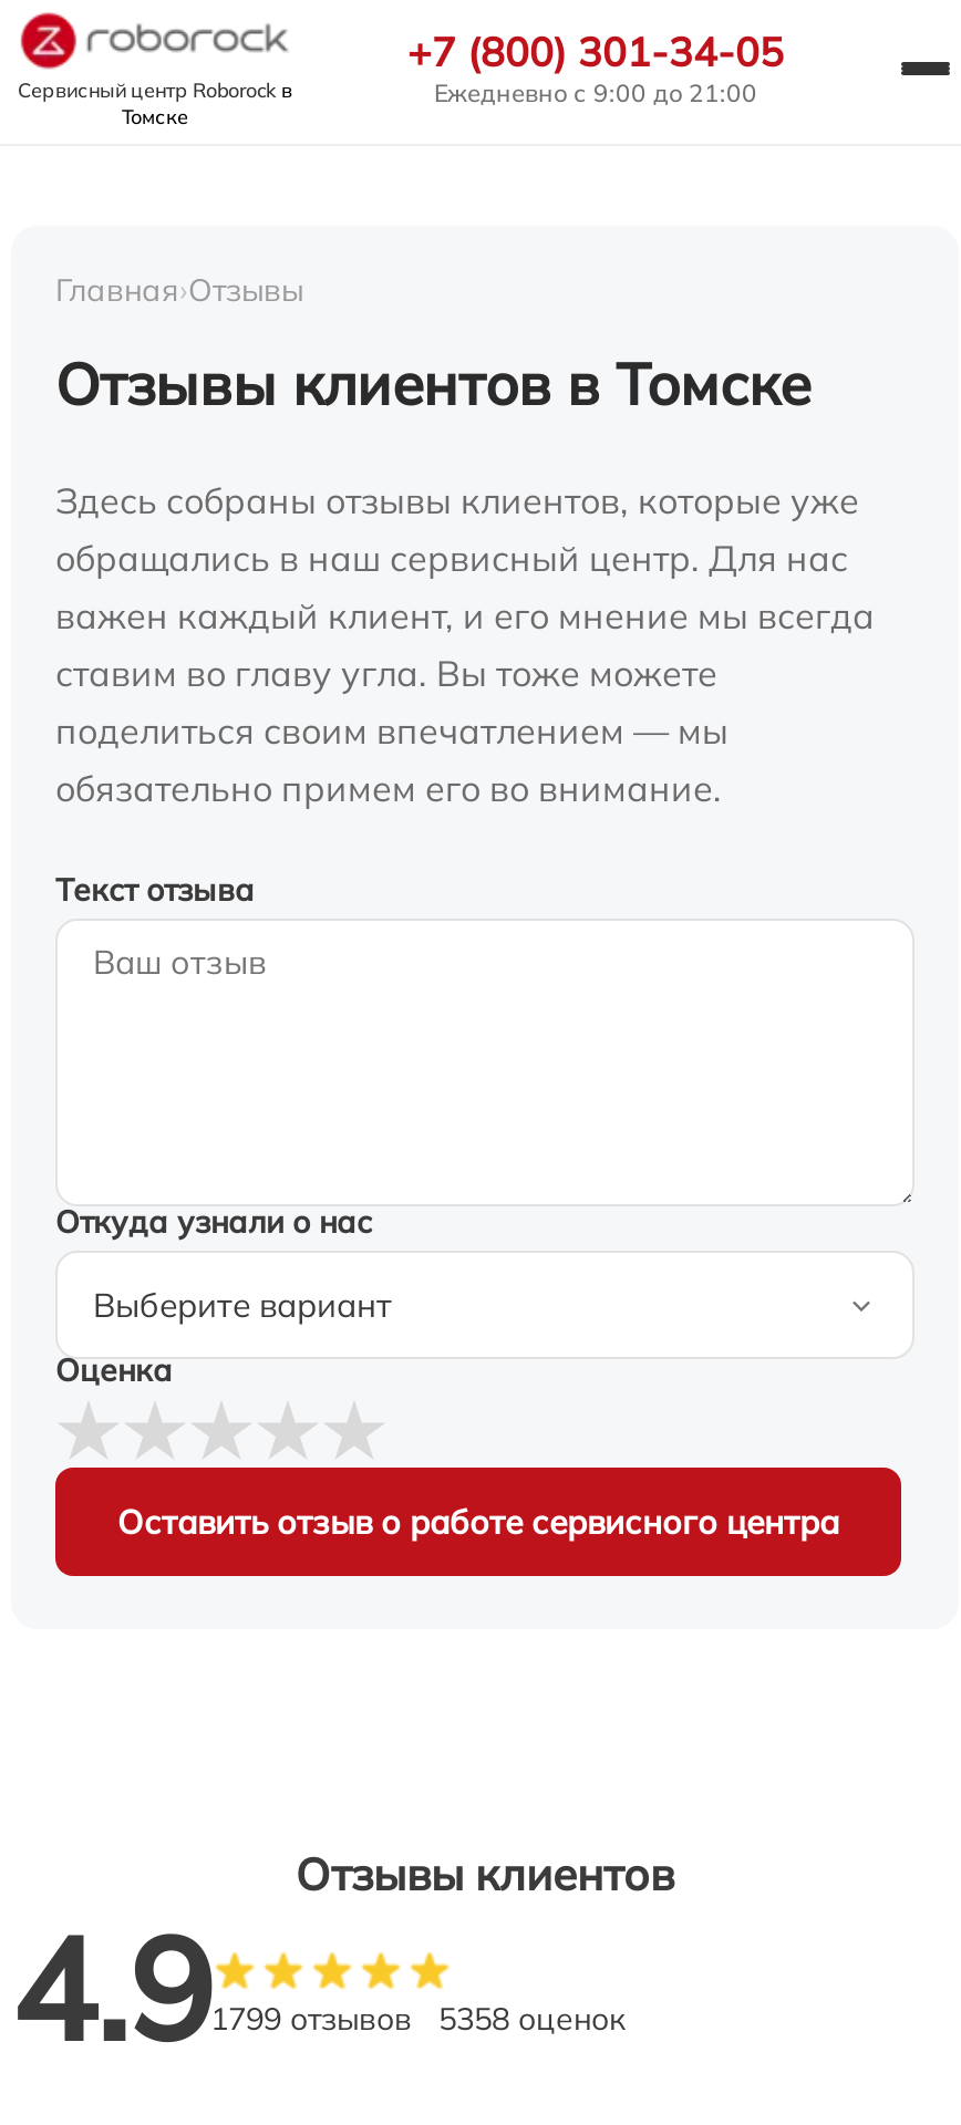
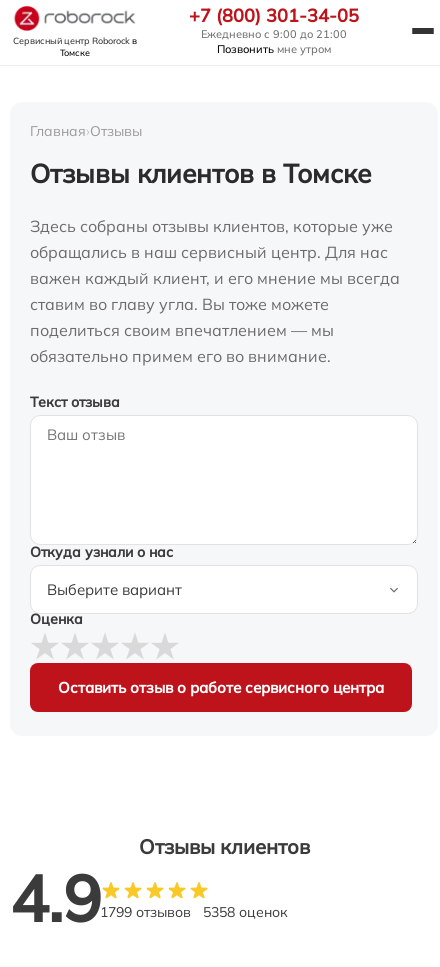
+ Позвонить мне утром
